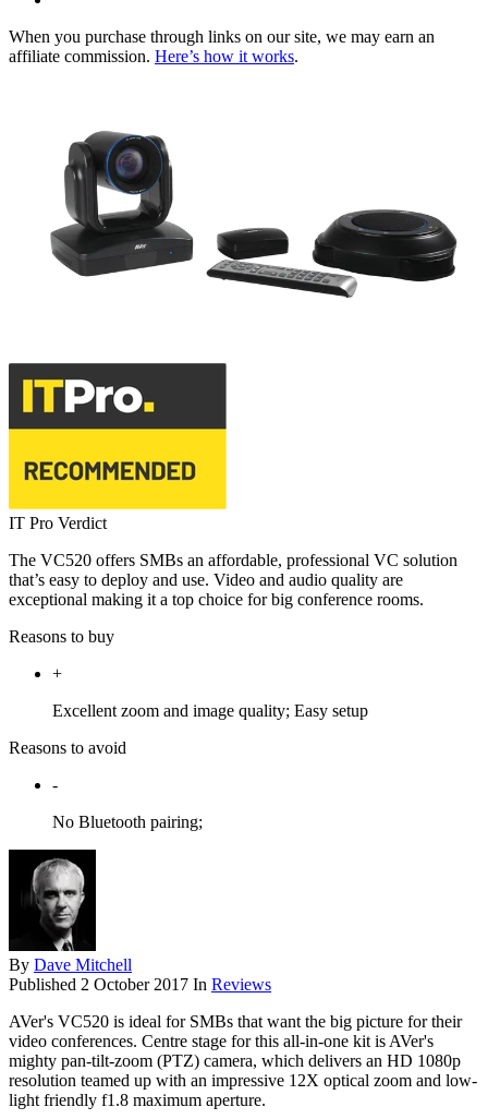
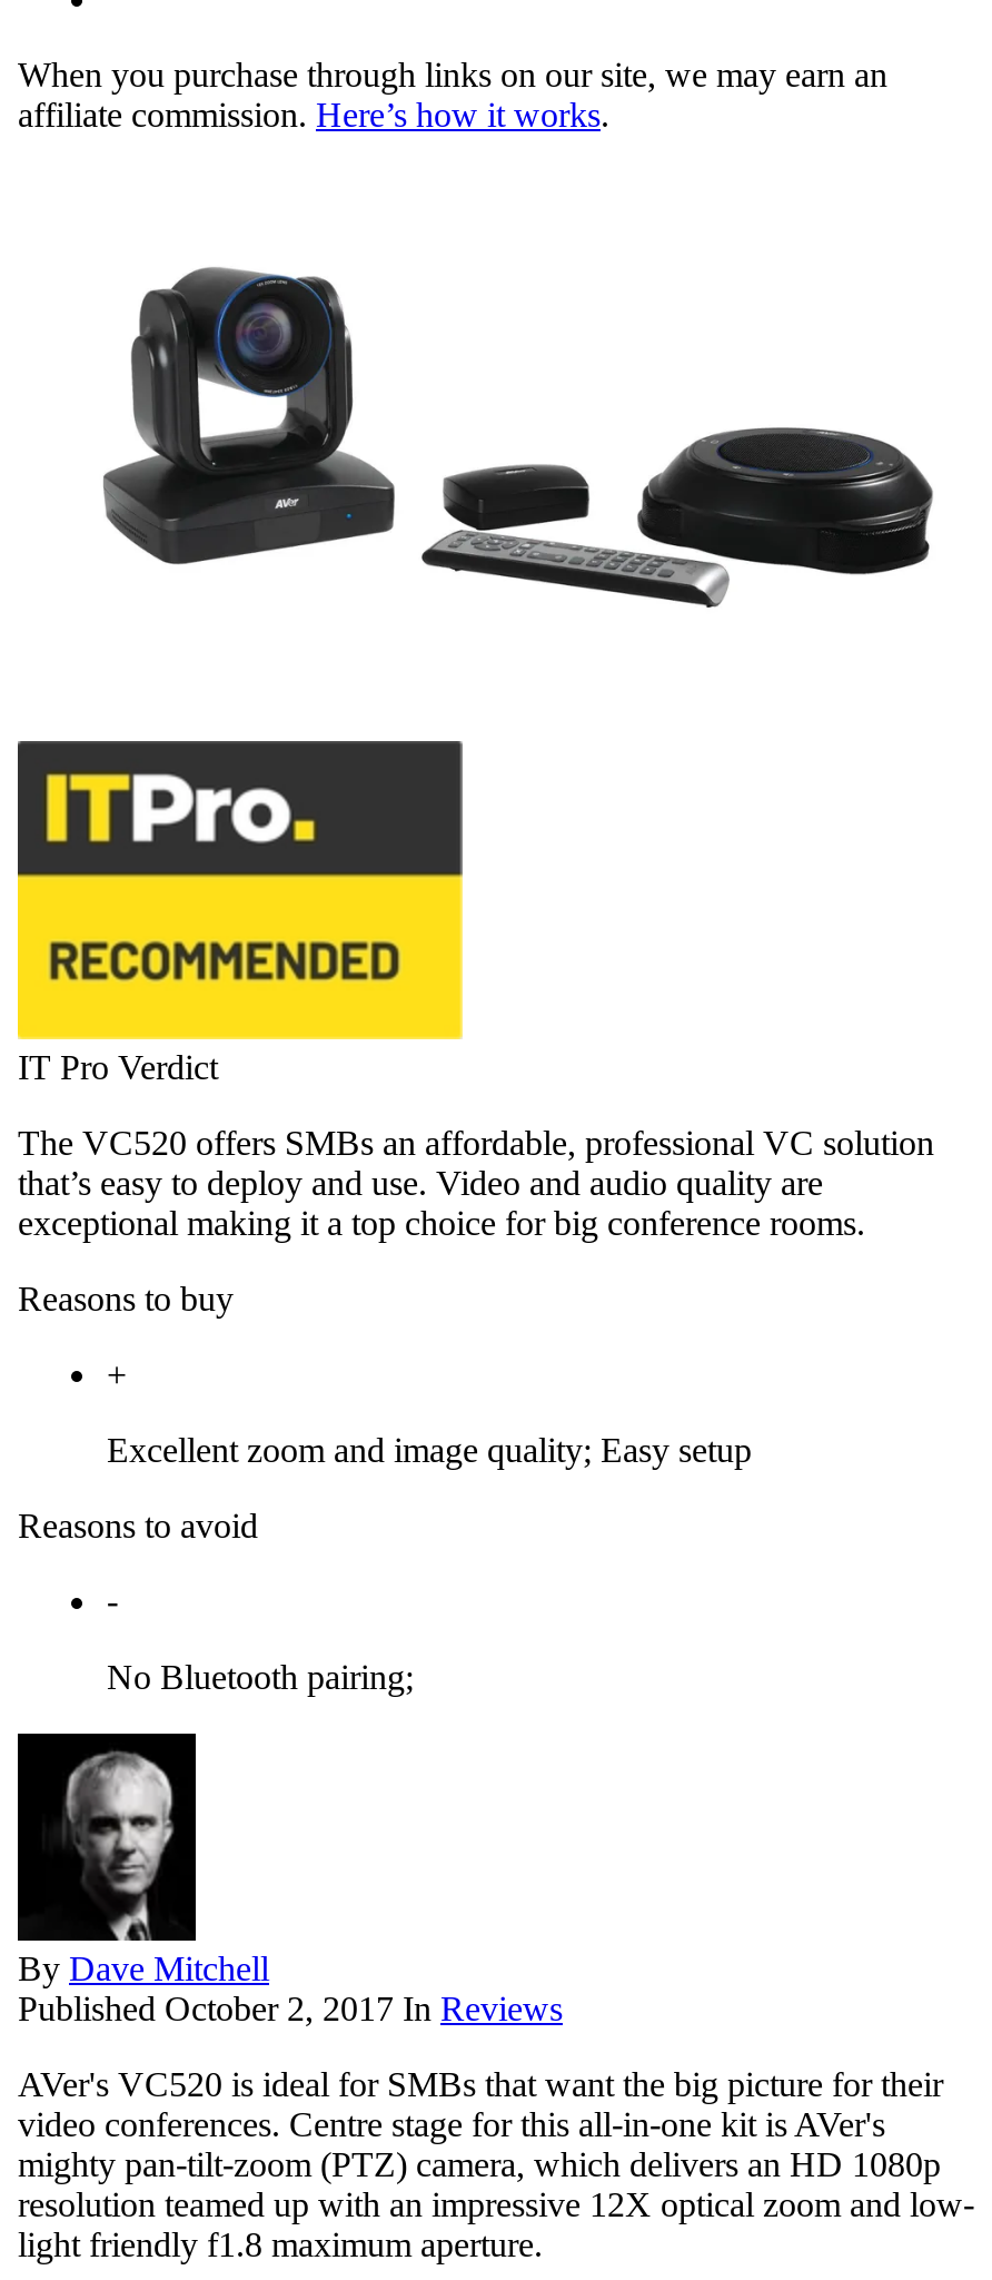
- Published 2 October 2017 In Reviews
+ Published October 2, 2017 In Reviews
